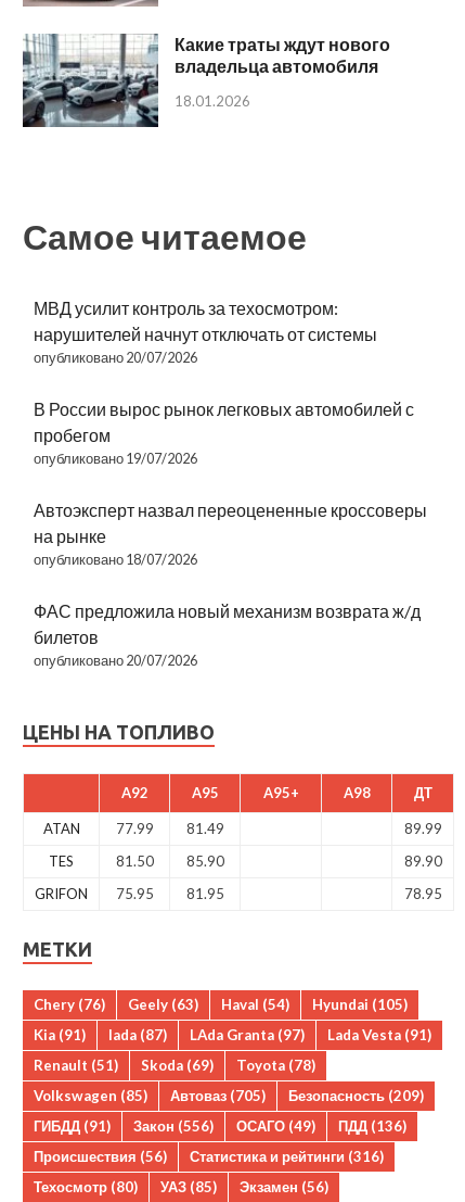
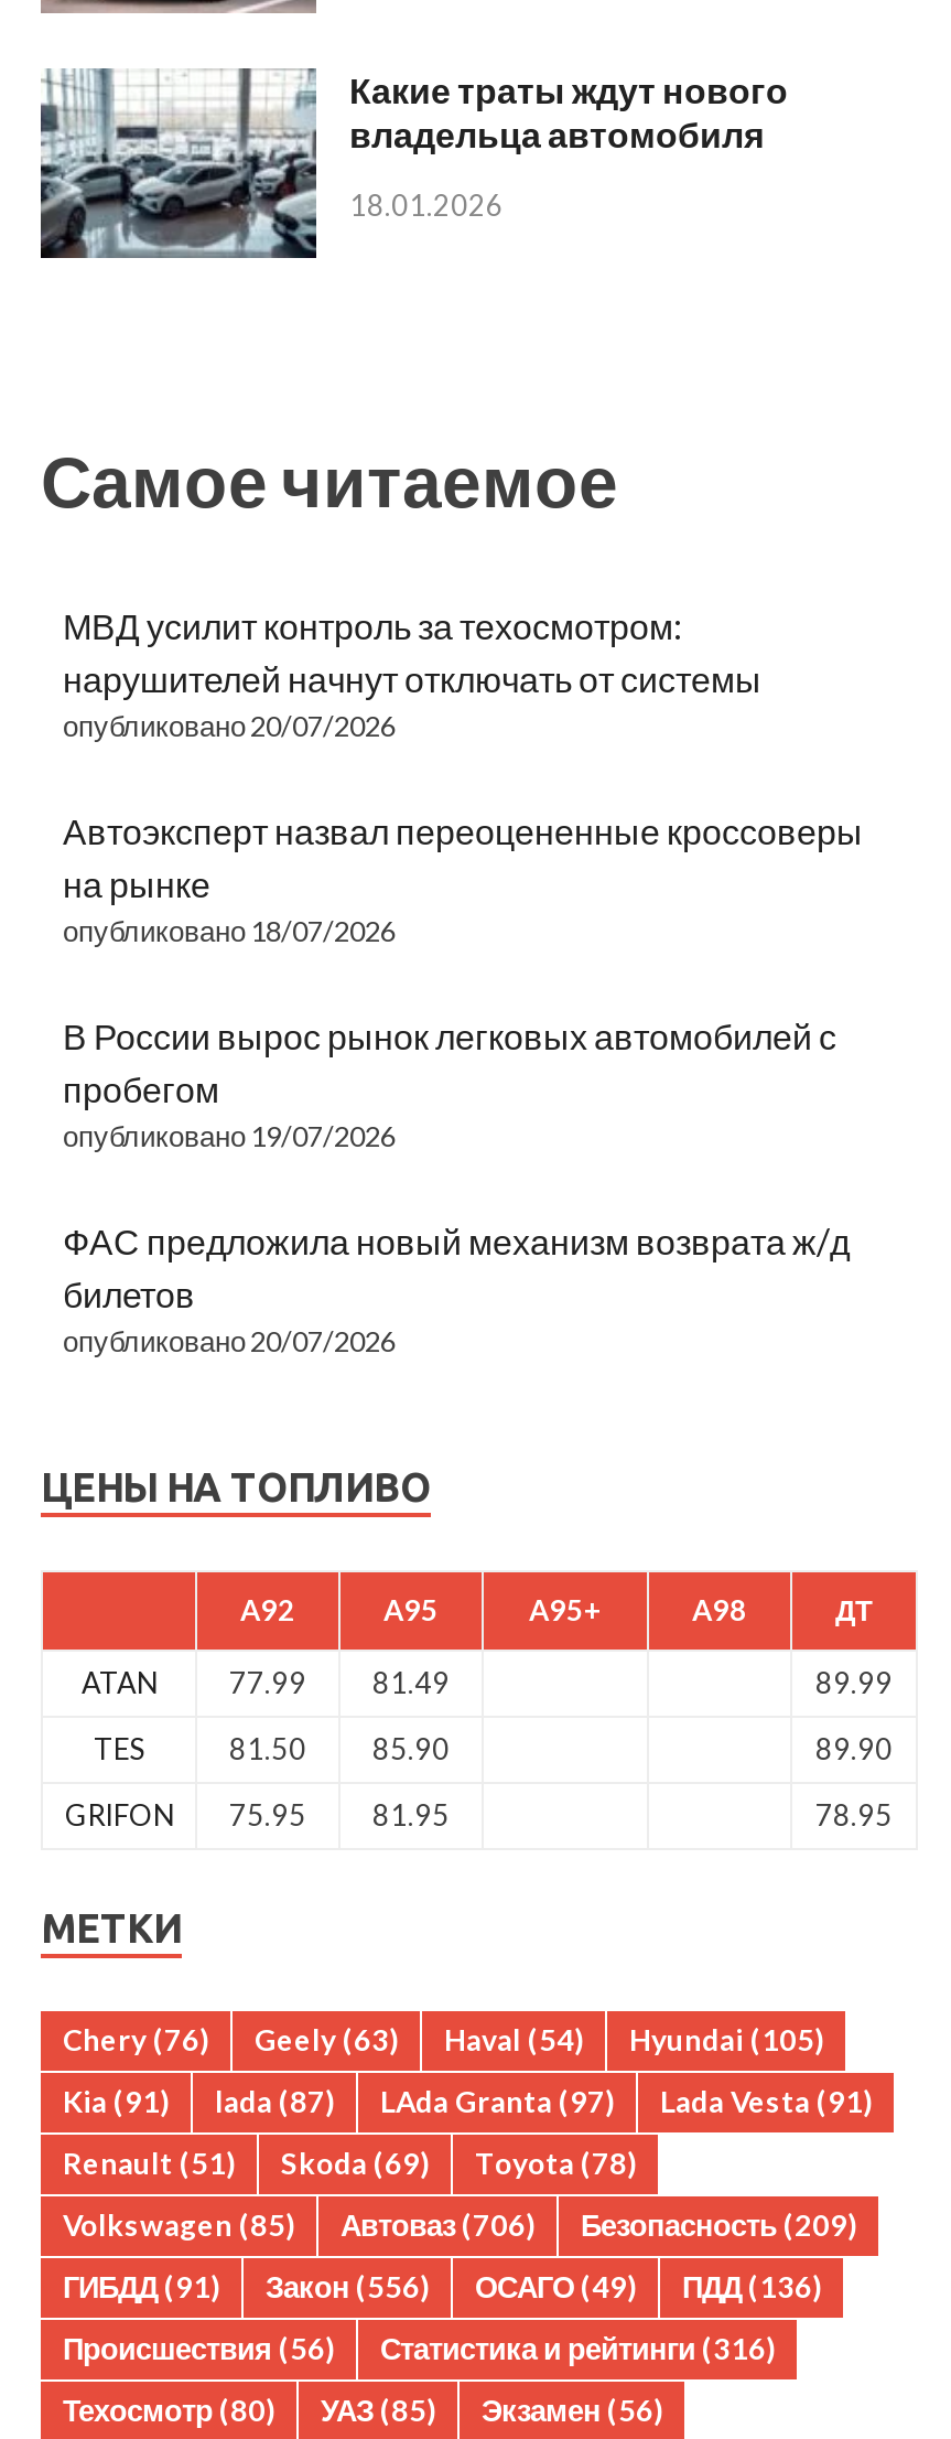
moved down: В России вырос рынок легковых автомобилей с | пробегом | опубликовано 19/07/2026

moved up: Автоэксперт назвал переоцененные кроссоверы | на рынке | опубликовано 18/07/2026

- Volkswagen (85) Автоваз (705) Безопасность (209)
+ Volkswagen (85) Автоваз (706) Безопасность (209)
